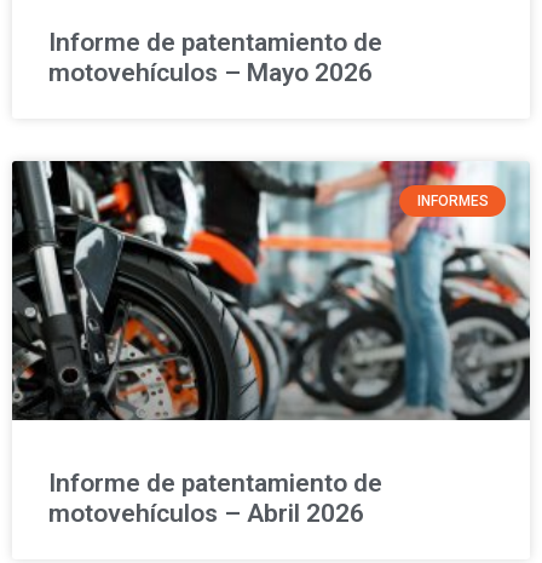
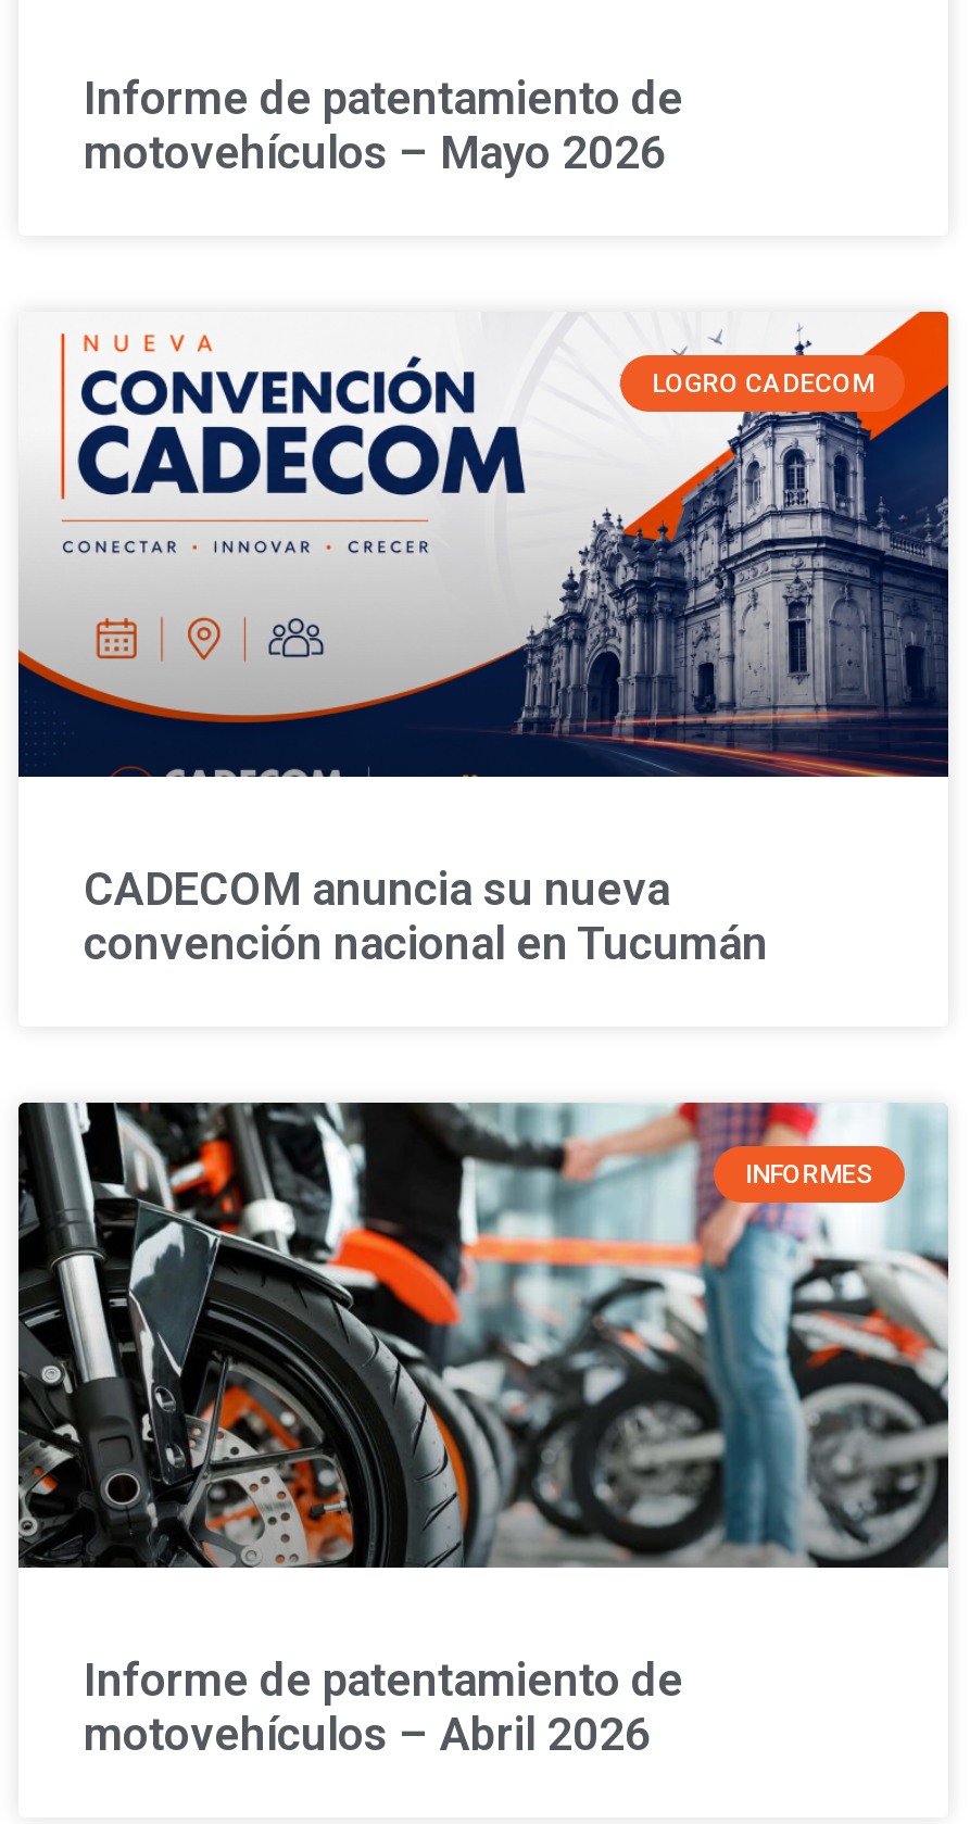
+ [image]
+ LOGRO CADECOM

+ CADECOM anuncia su nueva
+ convención nacional en Tucumán
